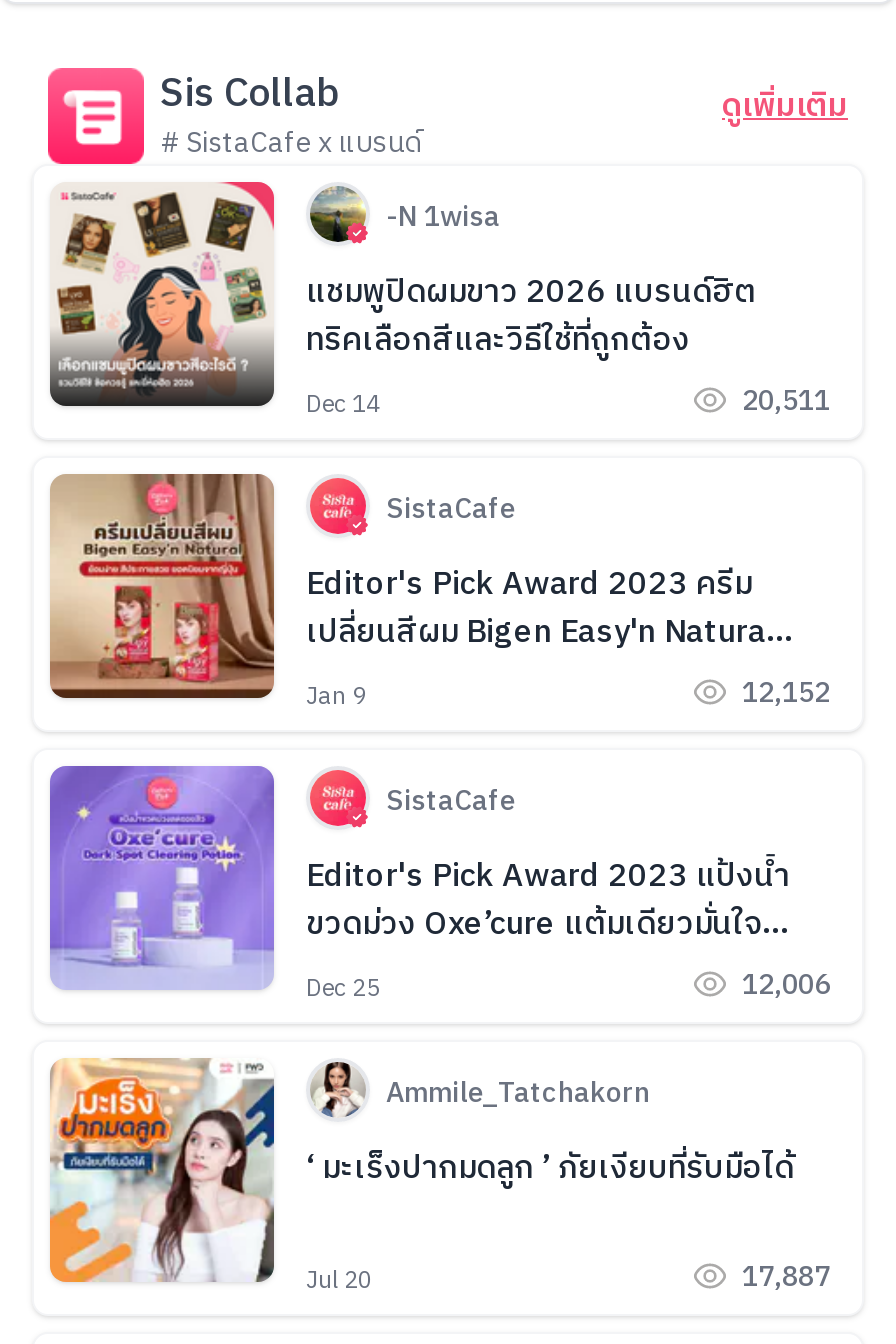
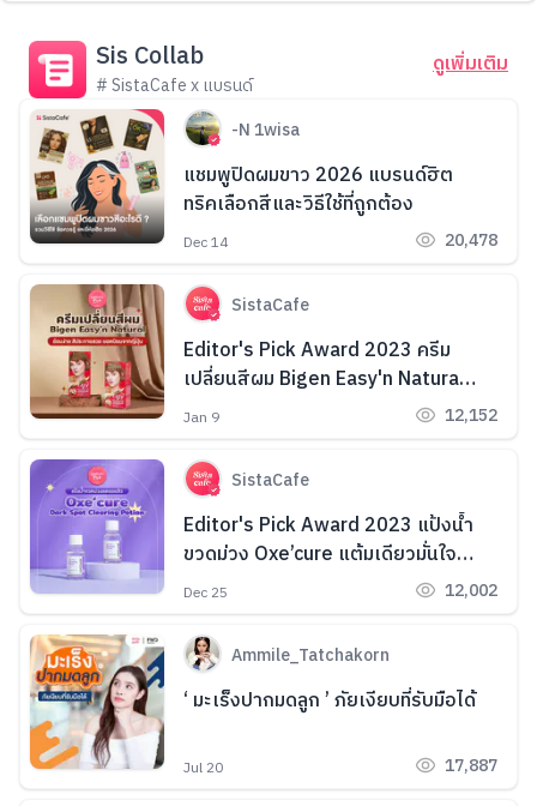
- 20,511
+ 20,478

- 12,006
+ 12,002
